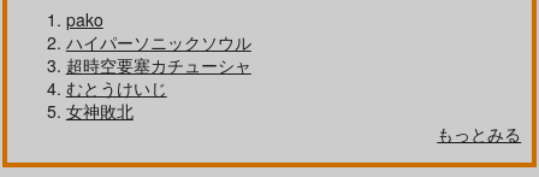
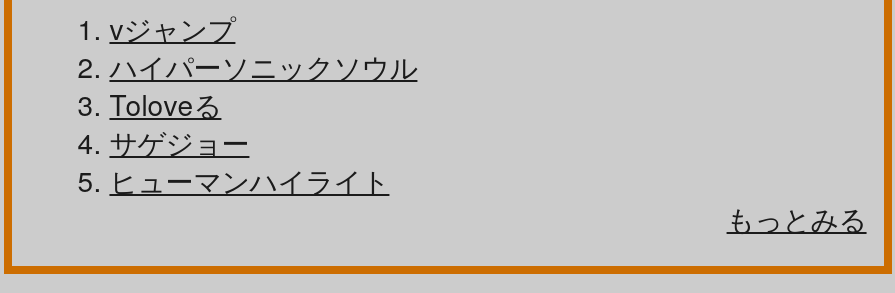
- pako
+ vジャンプ

- 超時空要塞カチューシャ
- むとうけいじ
- 女神敗北
+ Toloveる
+ サゲジョー
+ ヒューマンハイライト
